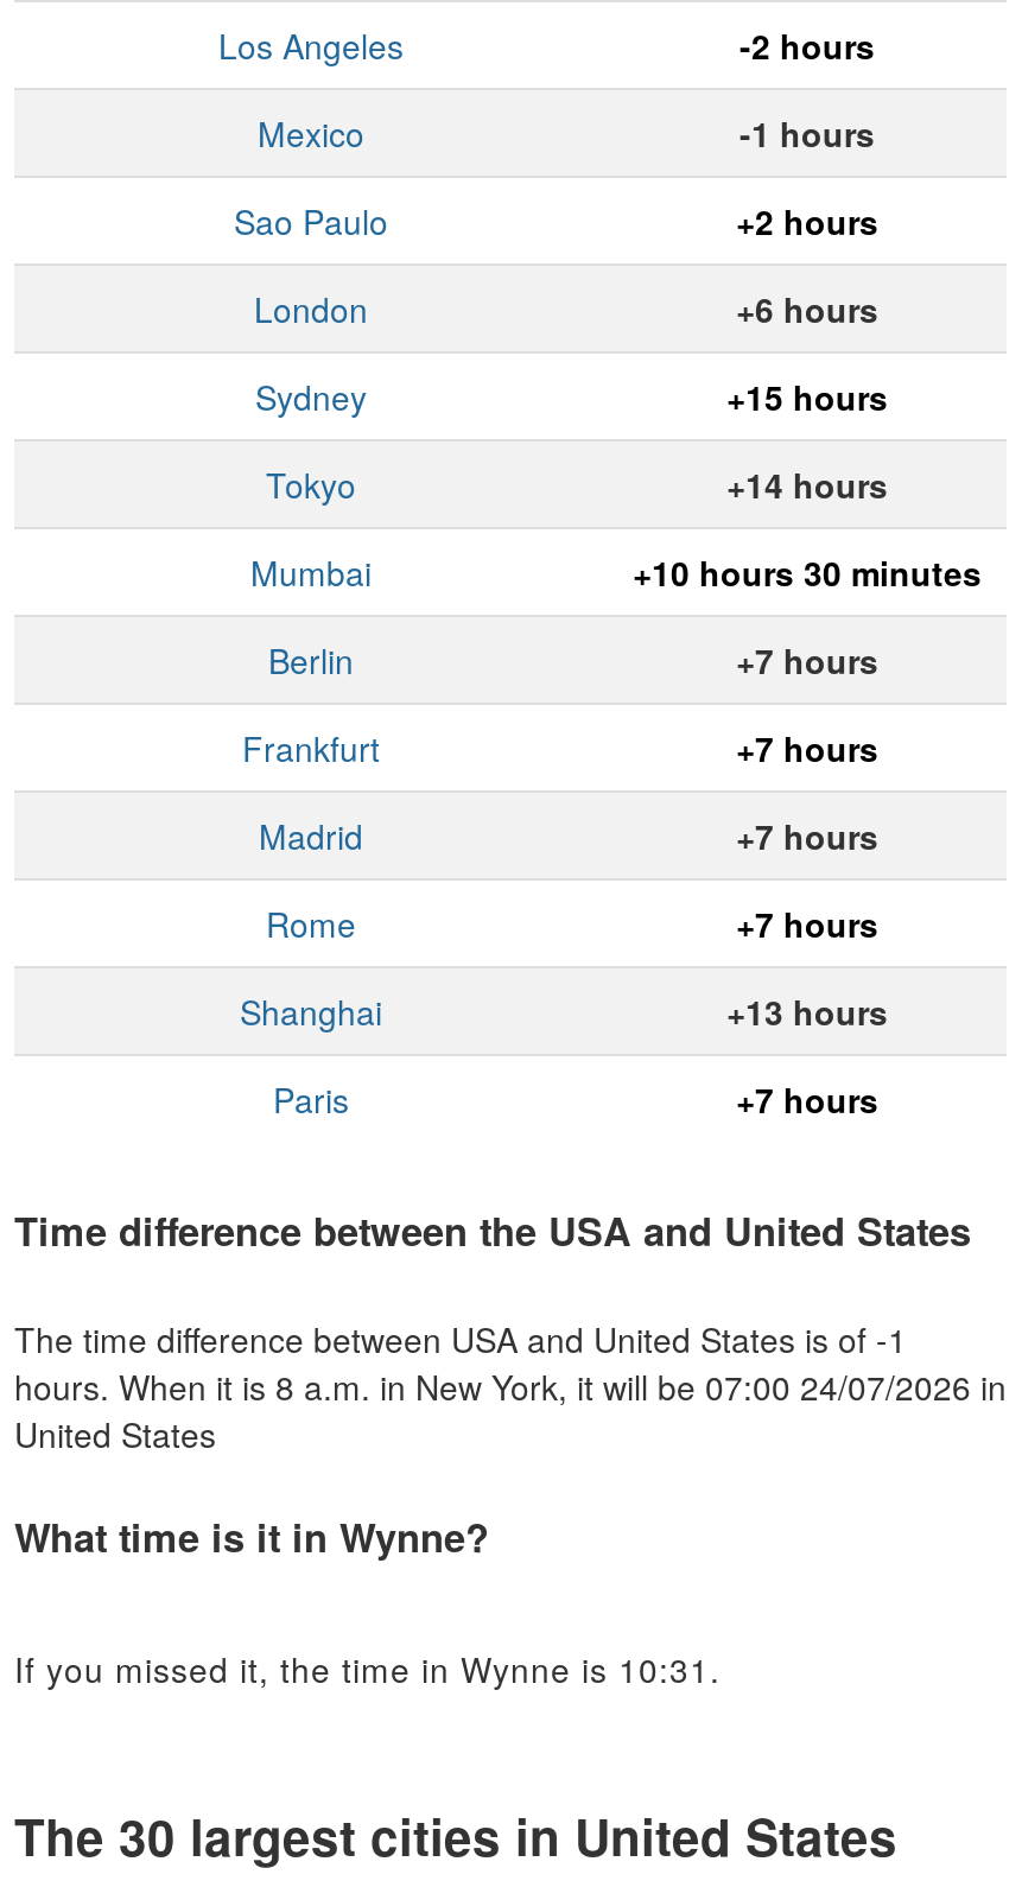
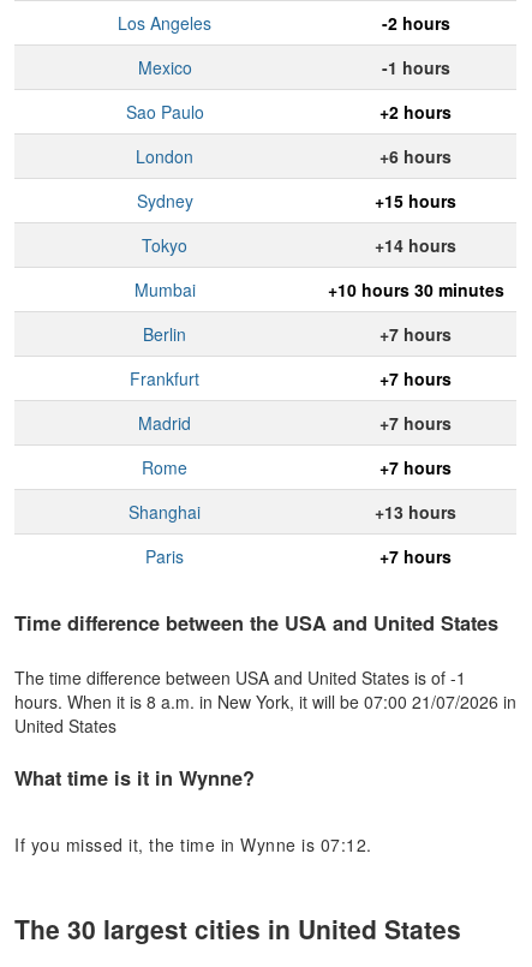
- hours. When it is 8 a.m. in New York, it will be 07:00 24/07/2026 in
+ hours. When it is 8 a.m. in New York, it will be 07:00 21/07/2026 in

- If you missed it, the time in Wynne is 10:31.
+ If you missed it, the time in Wynne is 07:12.
